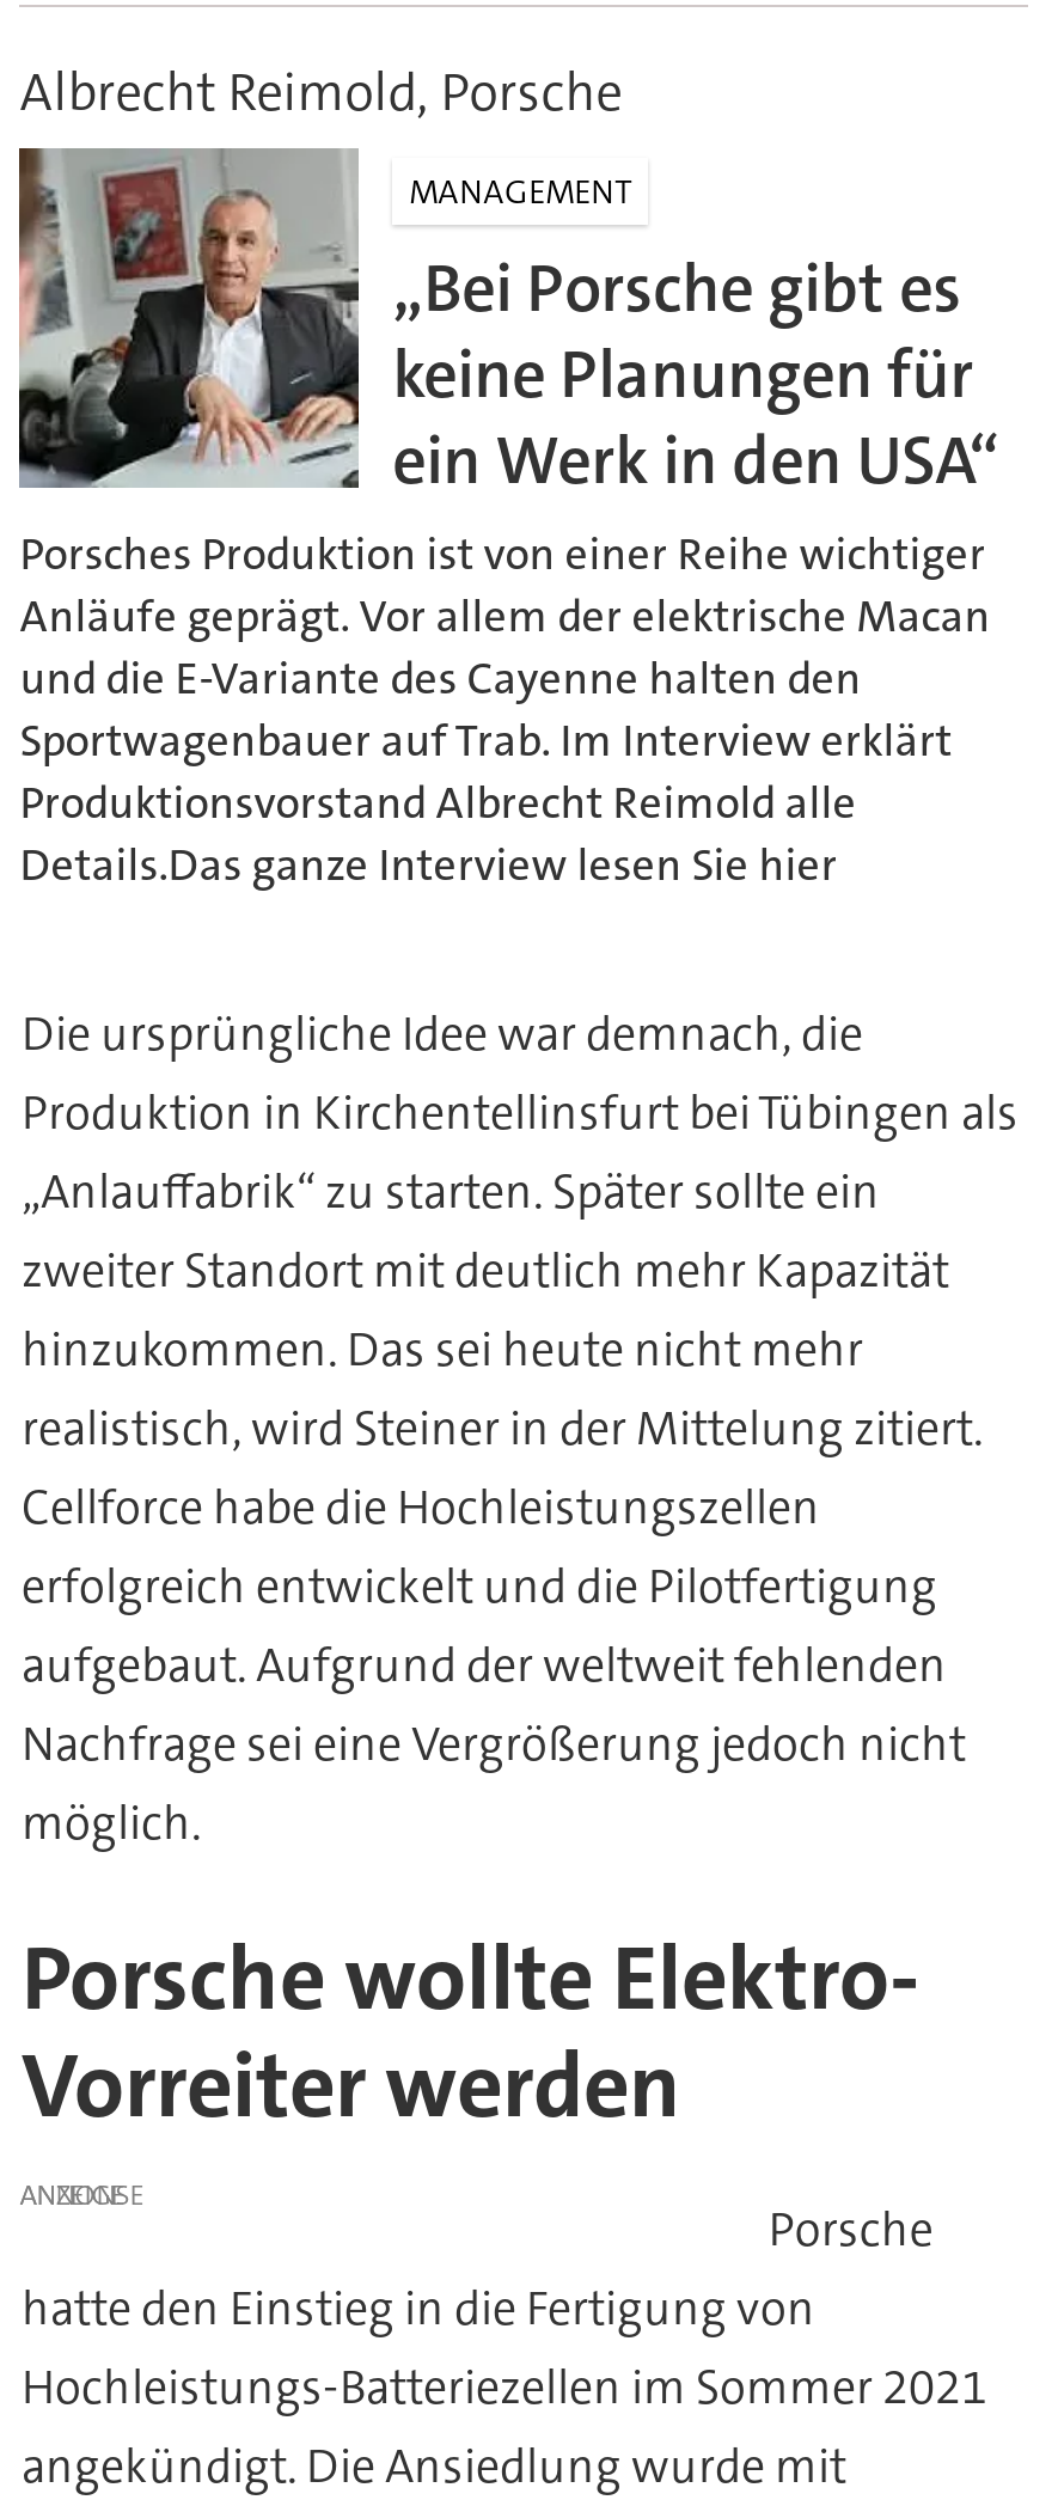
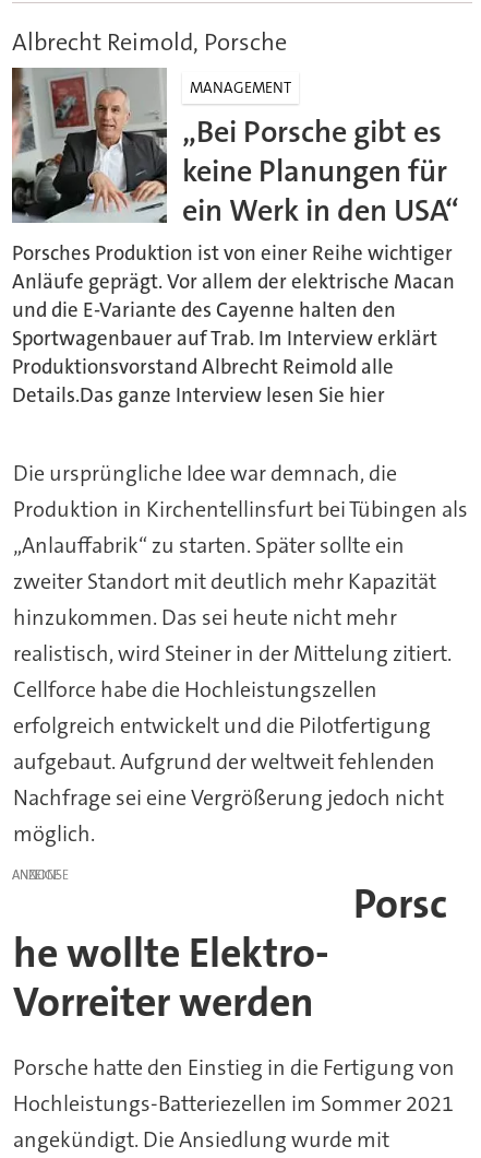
- Porsche wollte Elektro-

moved down: Vorreiter werden

moved up: ANZEIGE

- Porsche
- hatte den Einstieg in die Fertigung von
+ Porsc
+ he wollte Elektro-
+ Porsche hatte den Einstieg in die Fertigung von
